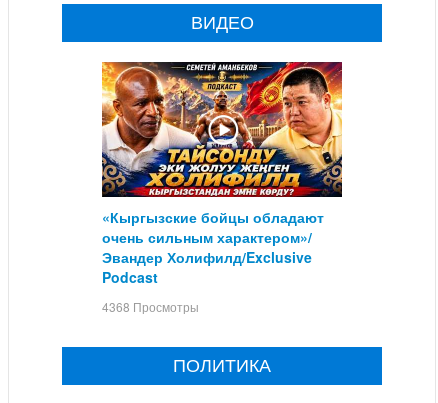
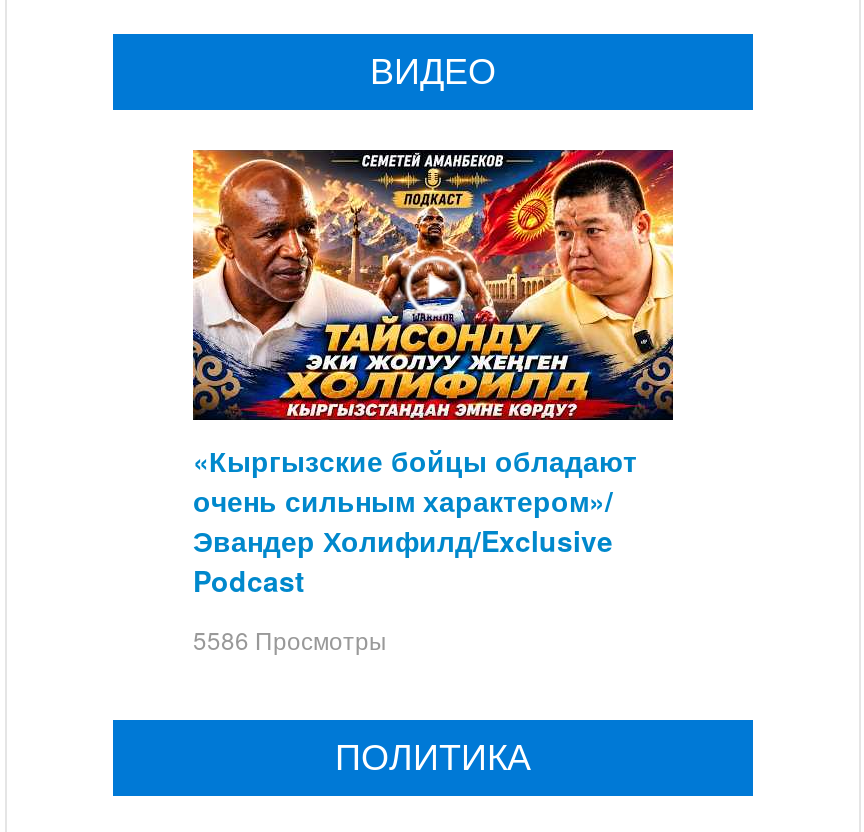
- 4368 Просмотры
+ 5586 Просмотры
